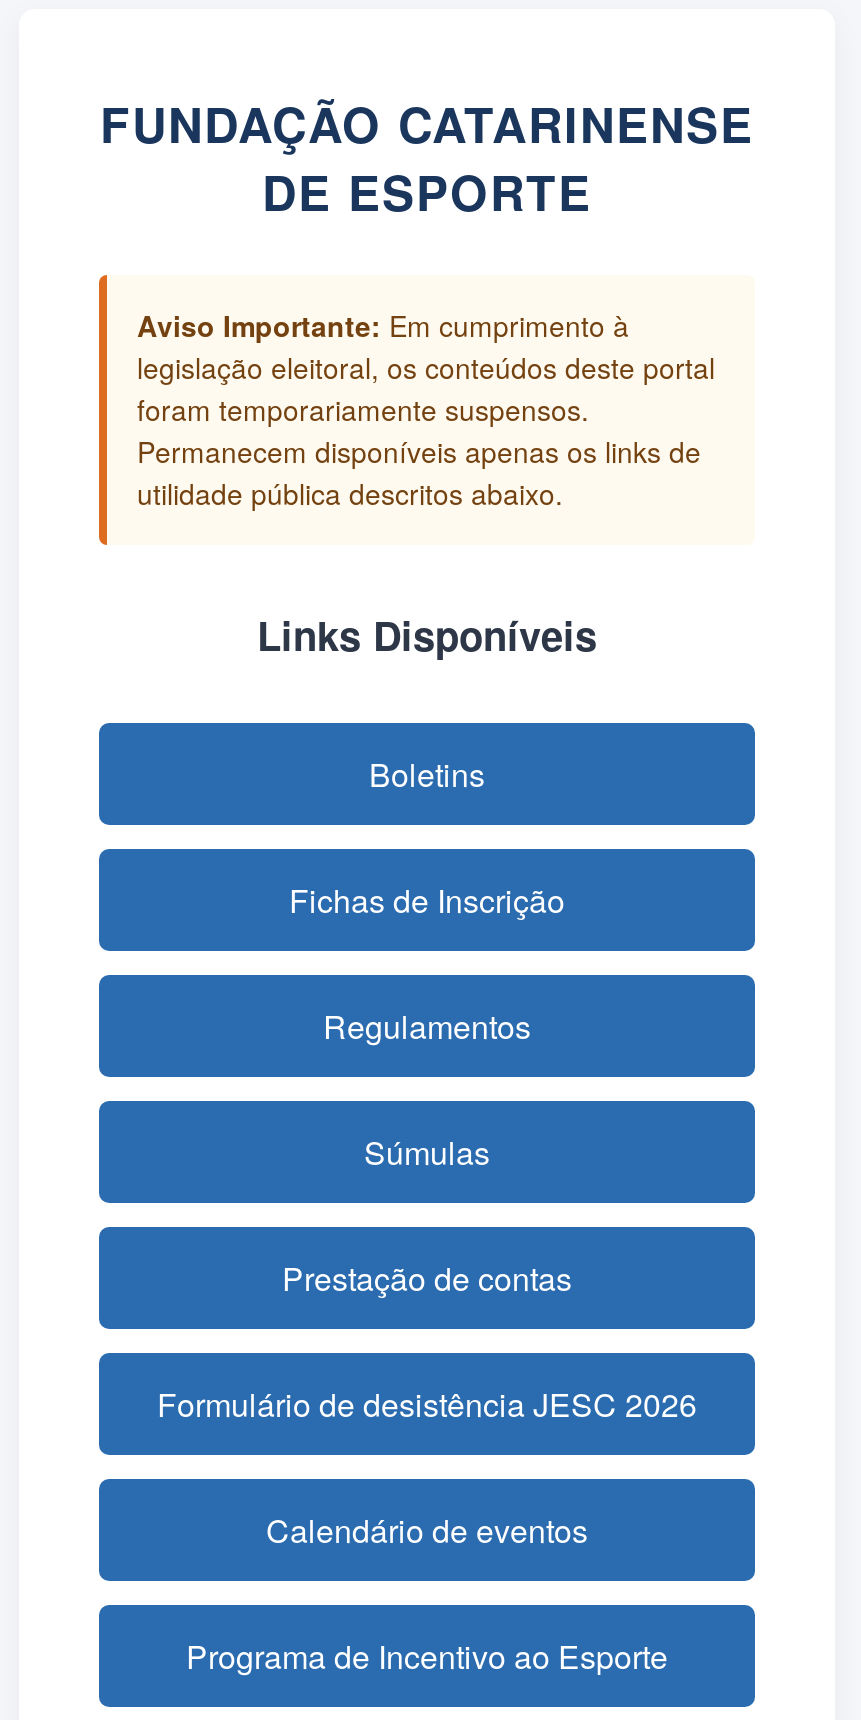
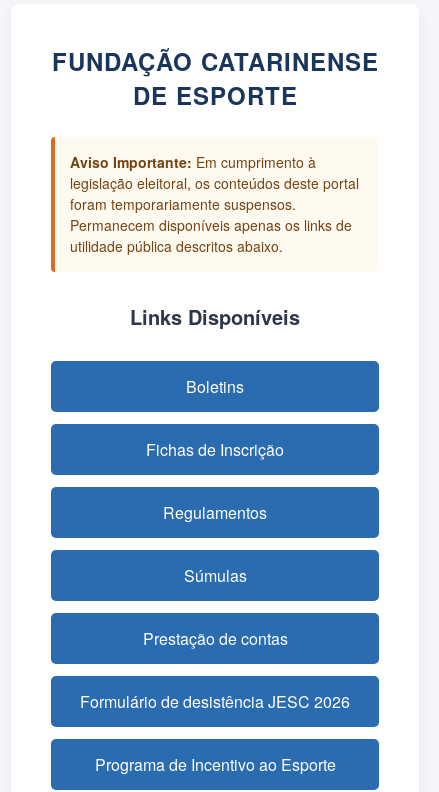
- Calendário de eventos
